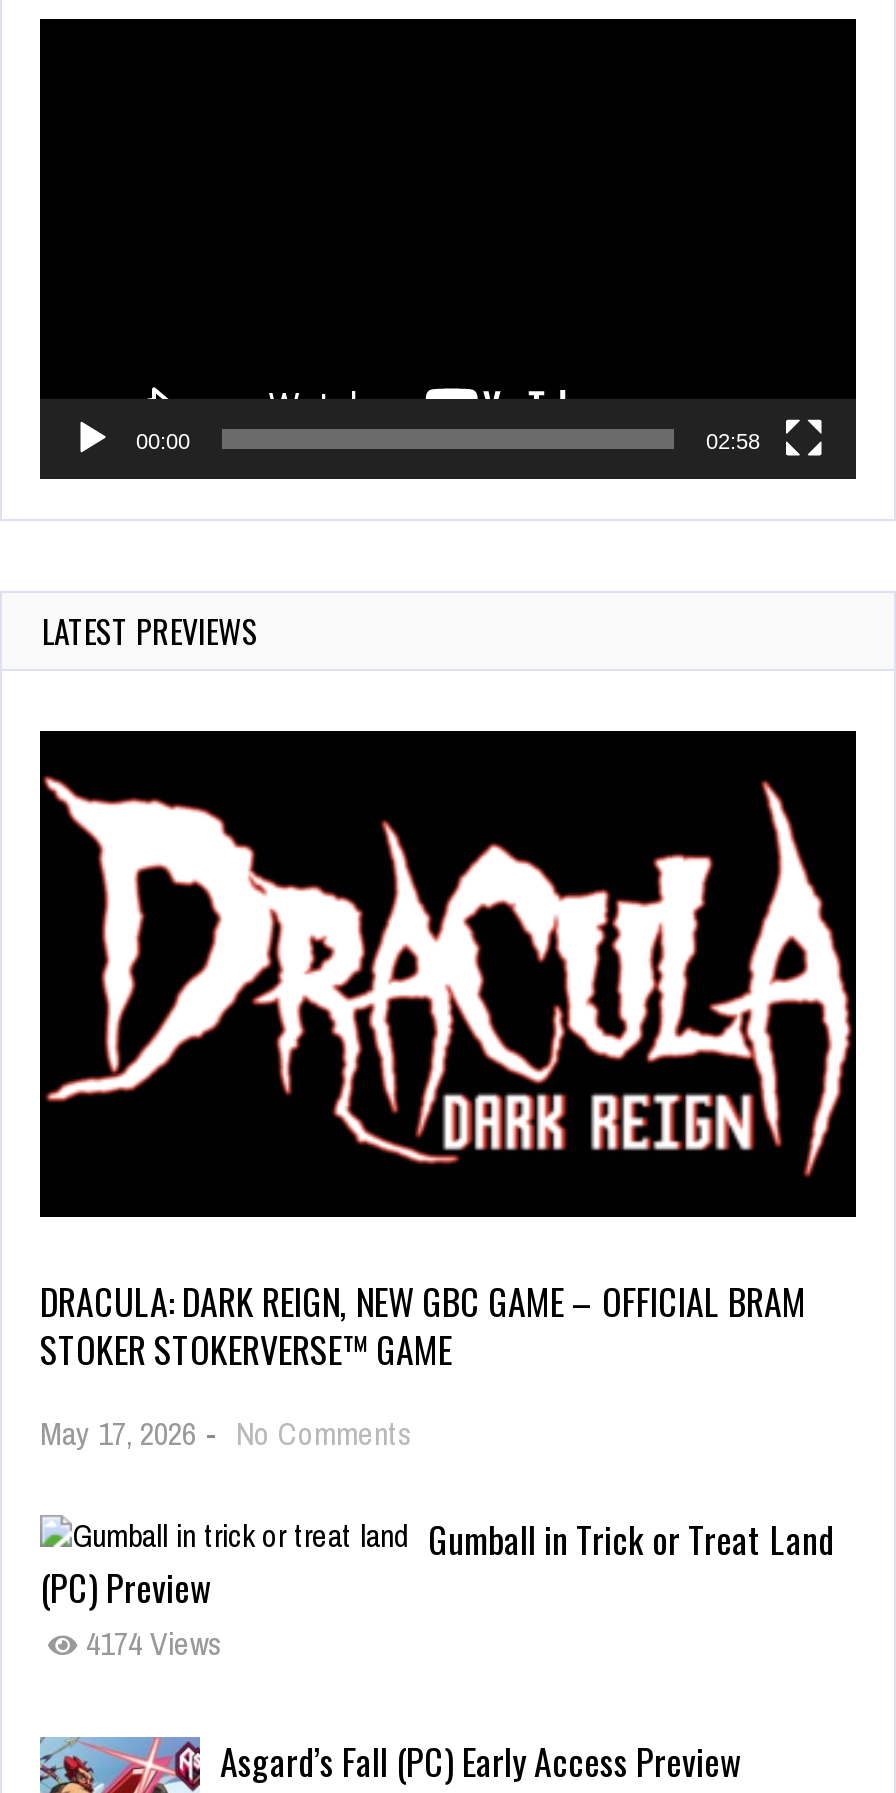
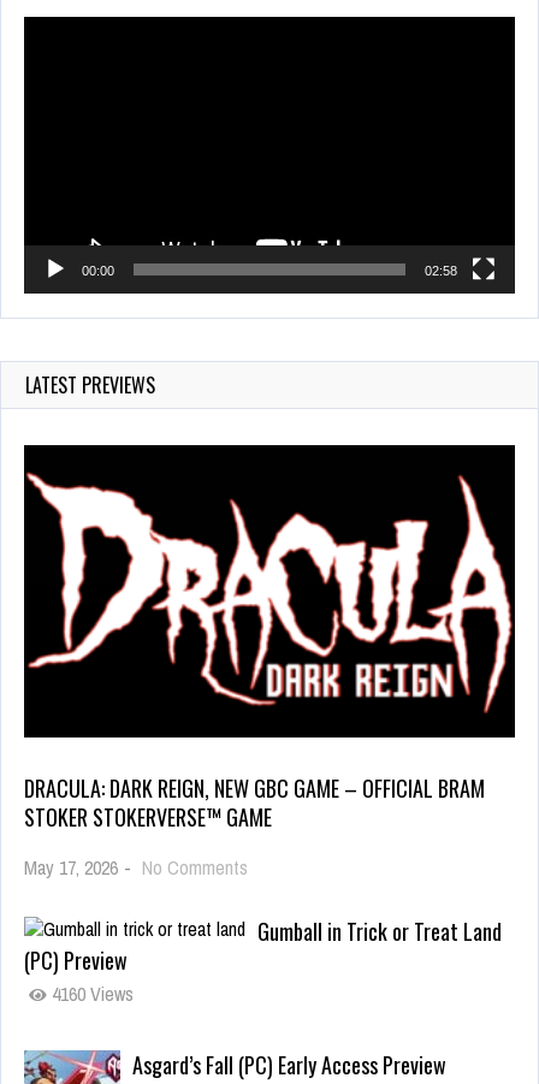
- 4174 Views
+ 4160 Views
